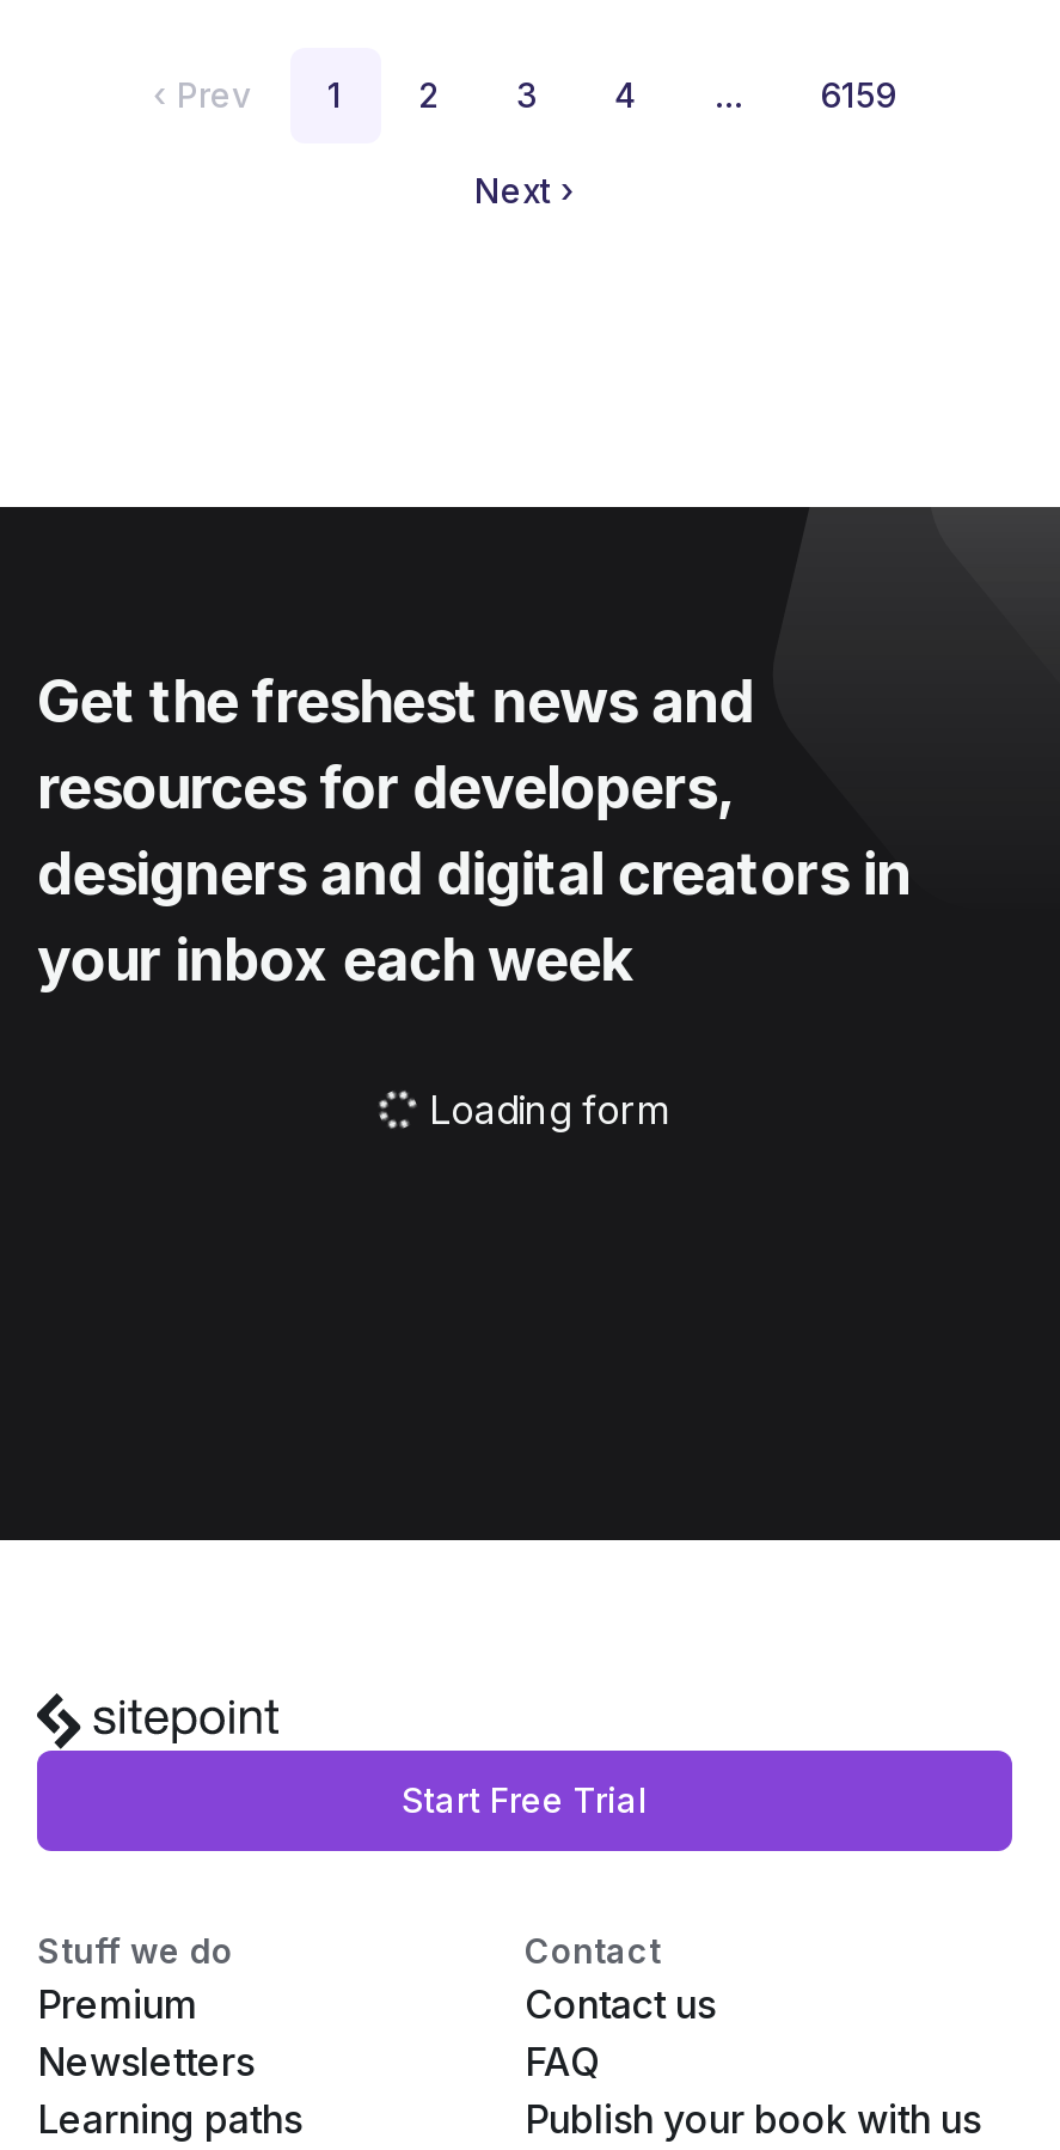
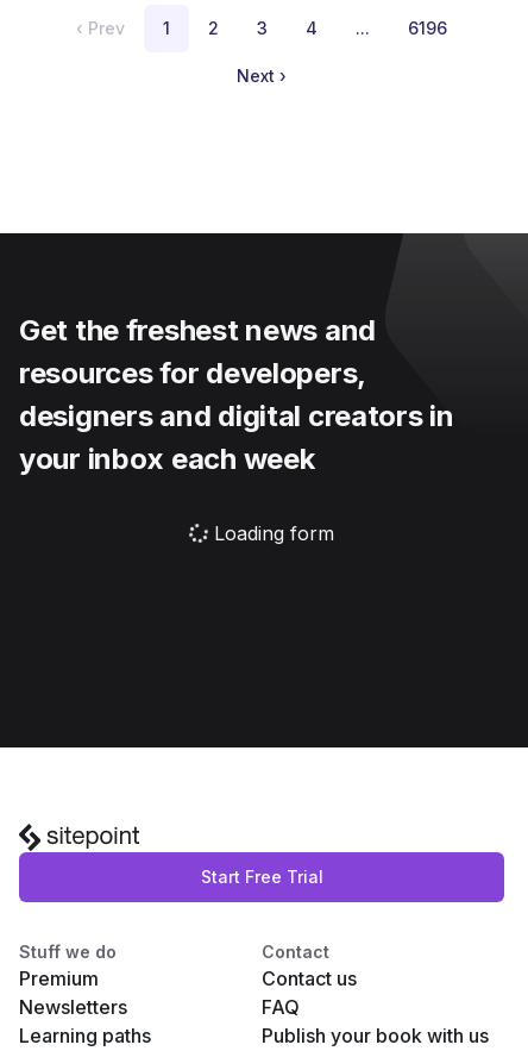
- 6159
+ 6196
